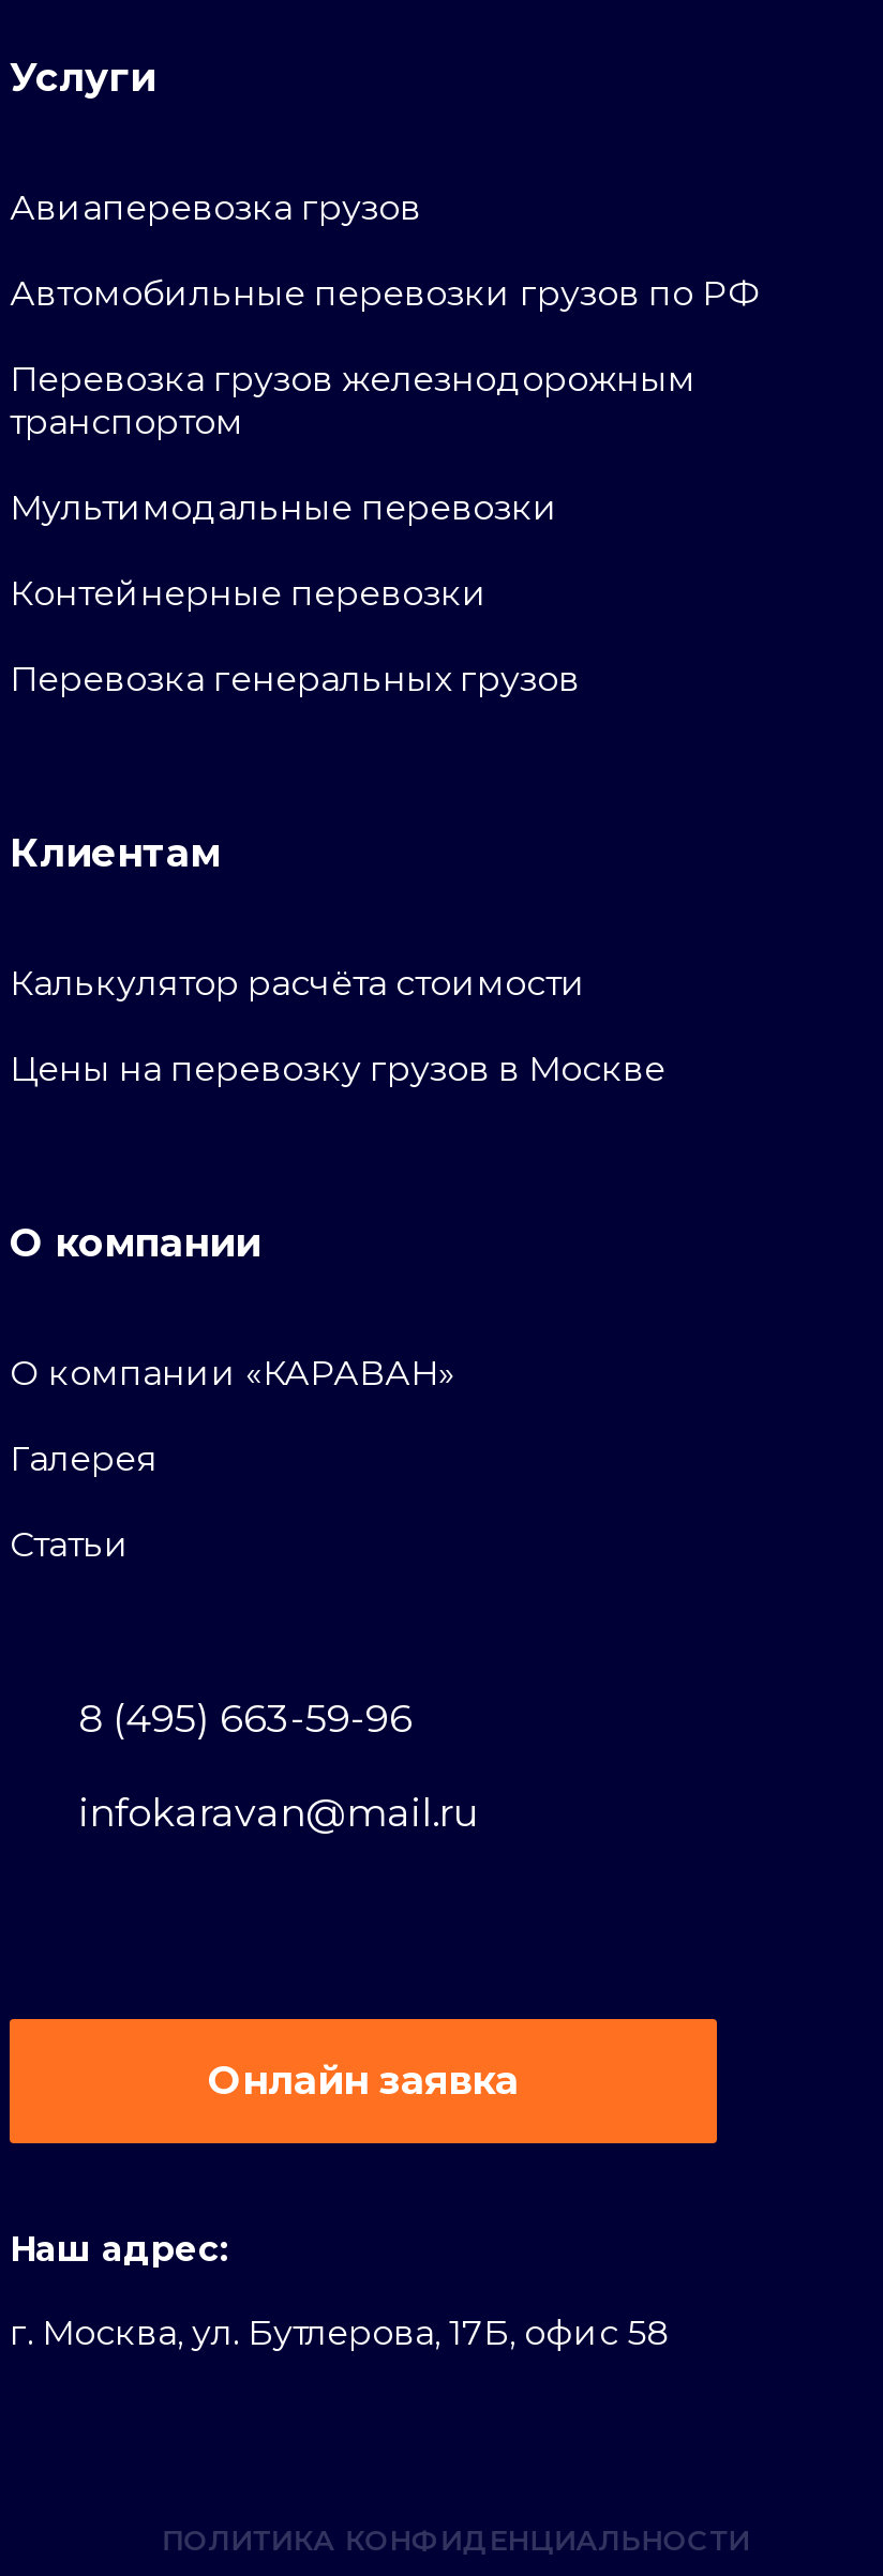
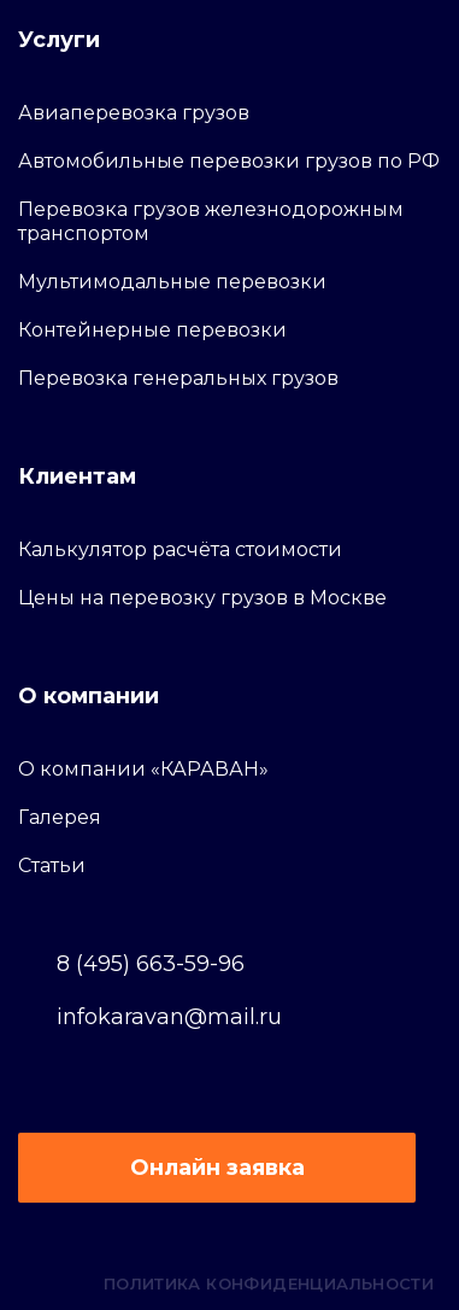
- Наш адрес:
- г. Москва, ул. Бутлерова, 17Б, офис 58
